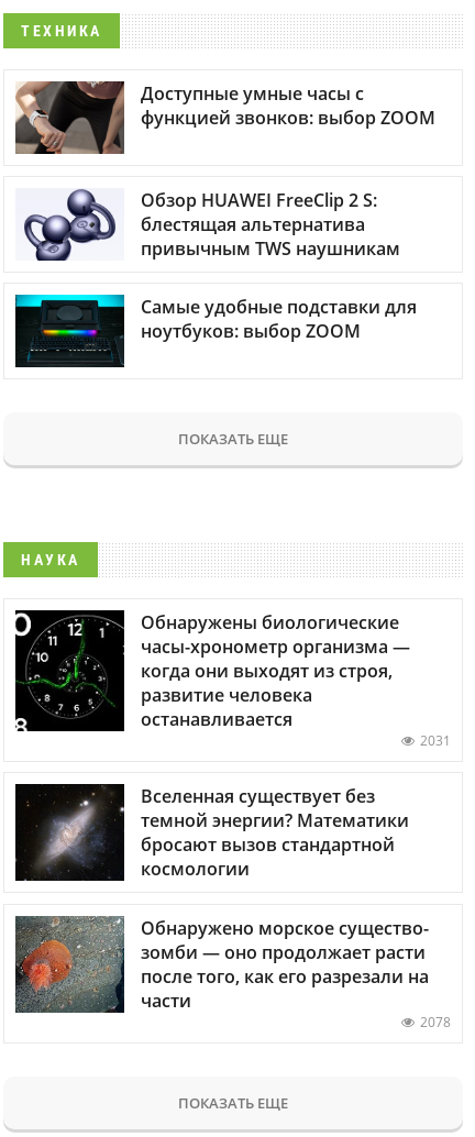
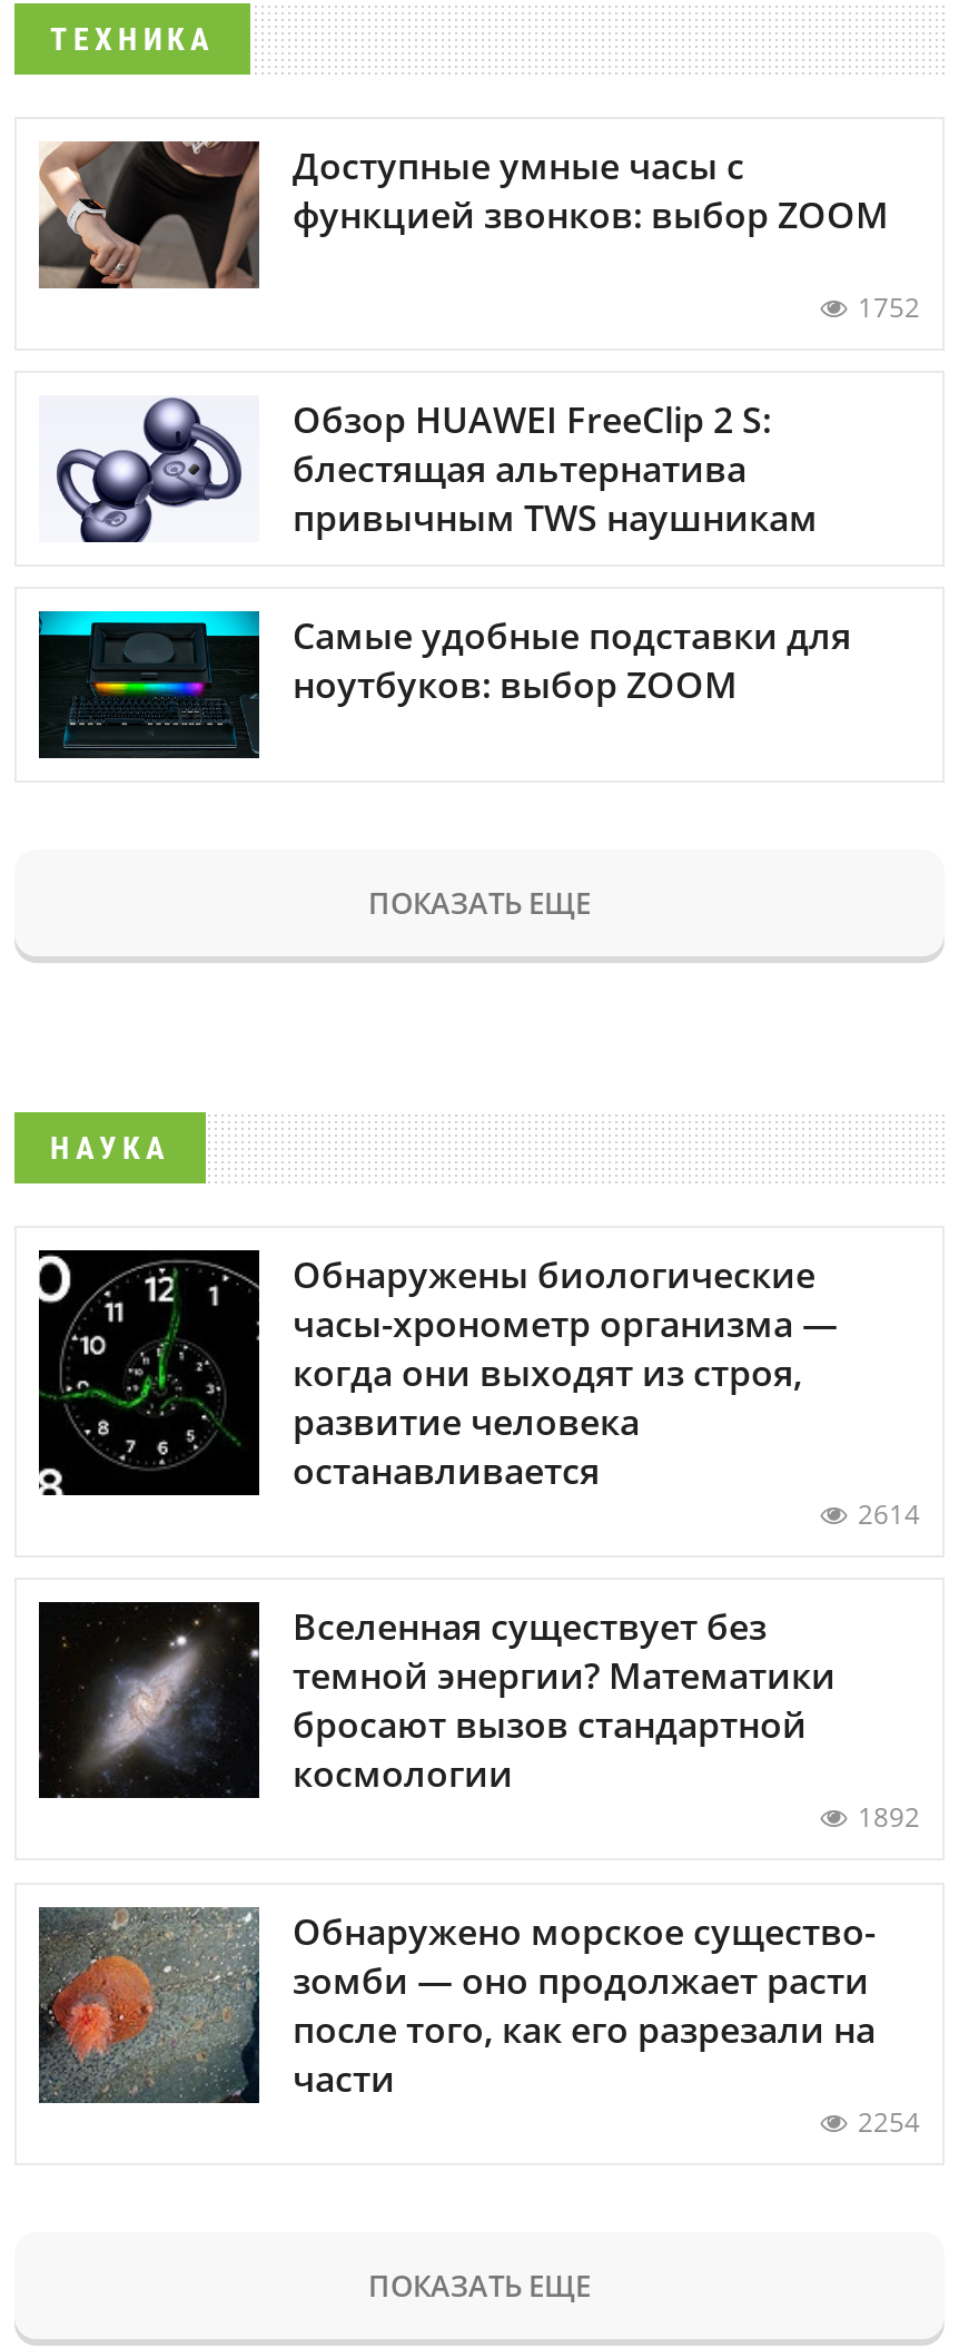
+ 1752

- 2031
+ 2614

+ 1892

- 2078
+ 2254
